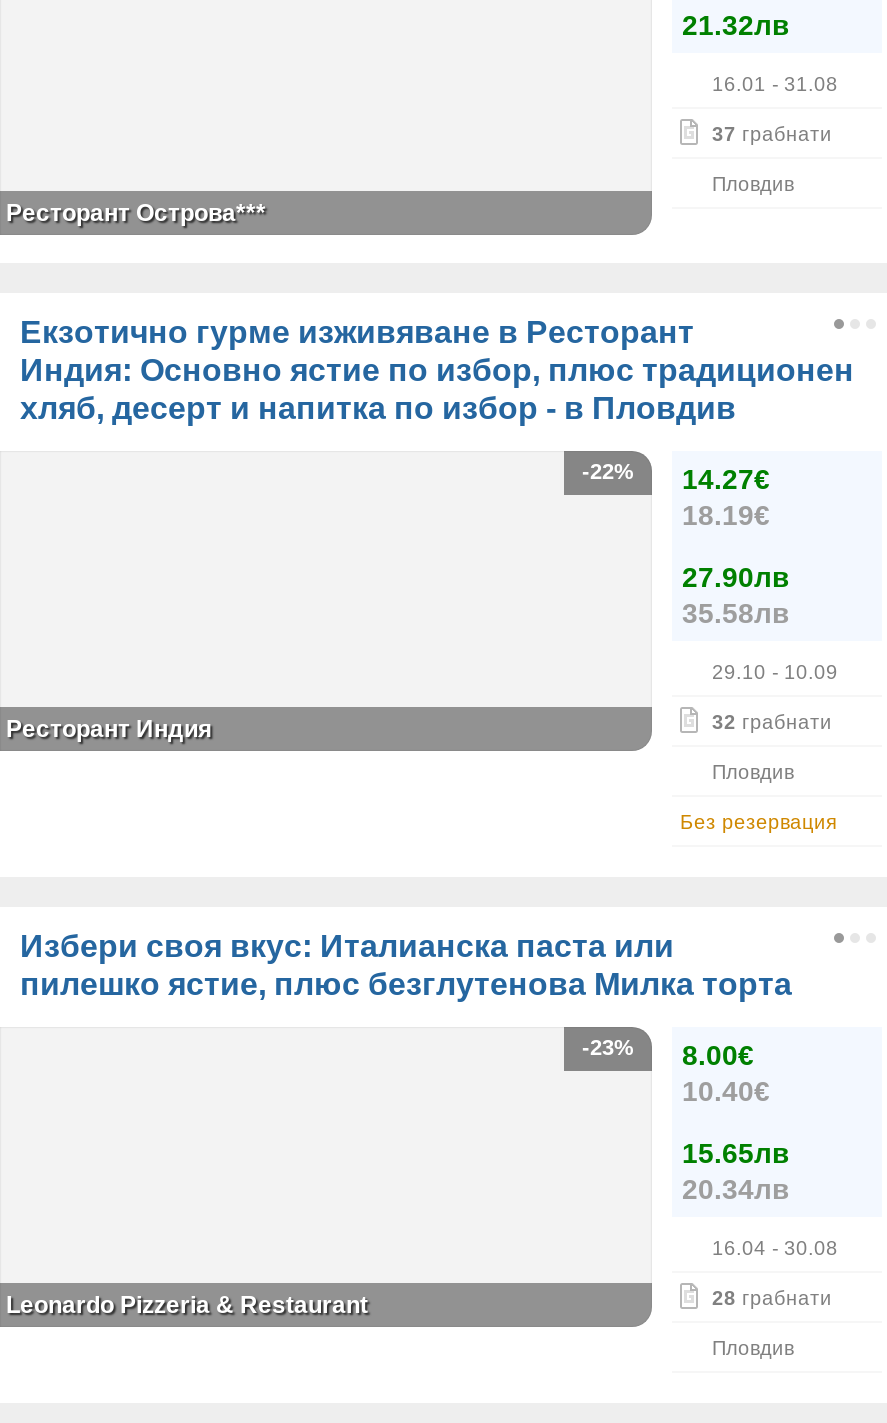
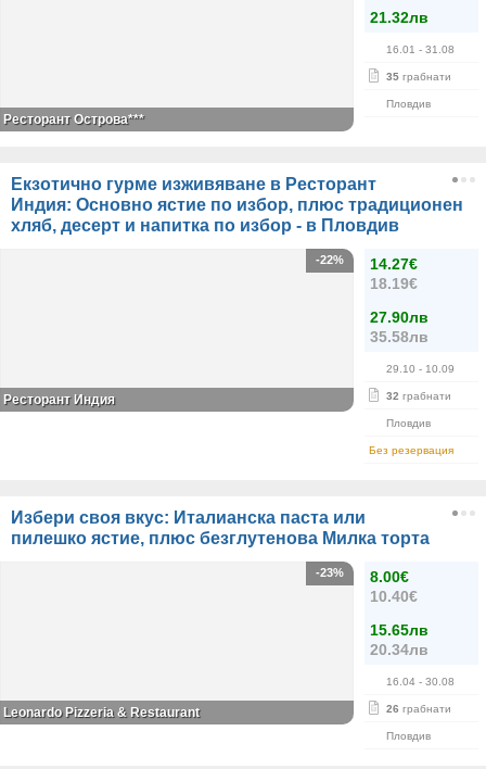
- 37 грабнати
+ 35 грабнати

- 28 грабнати
+ 26 грабнати
